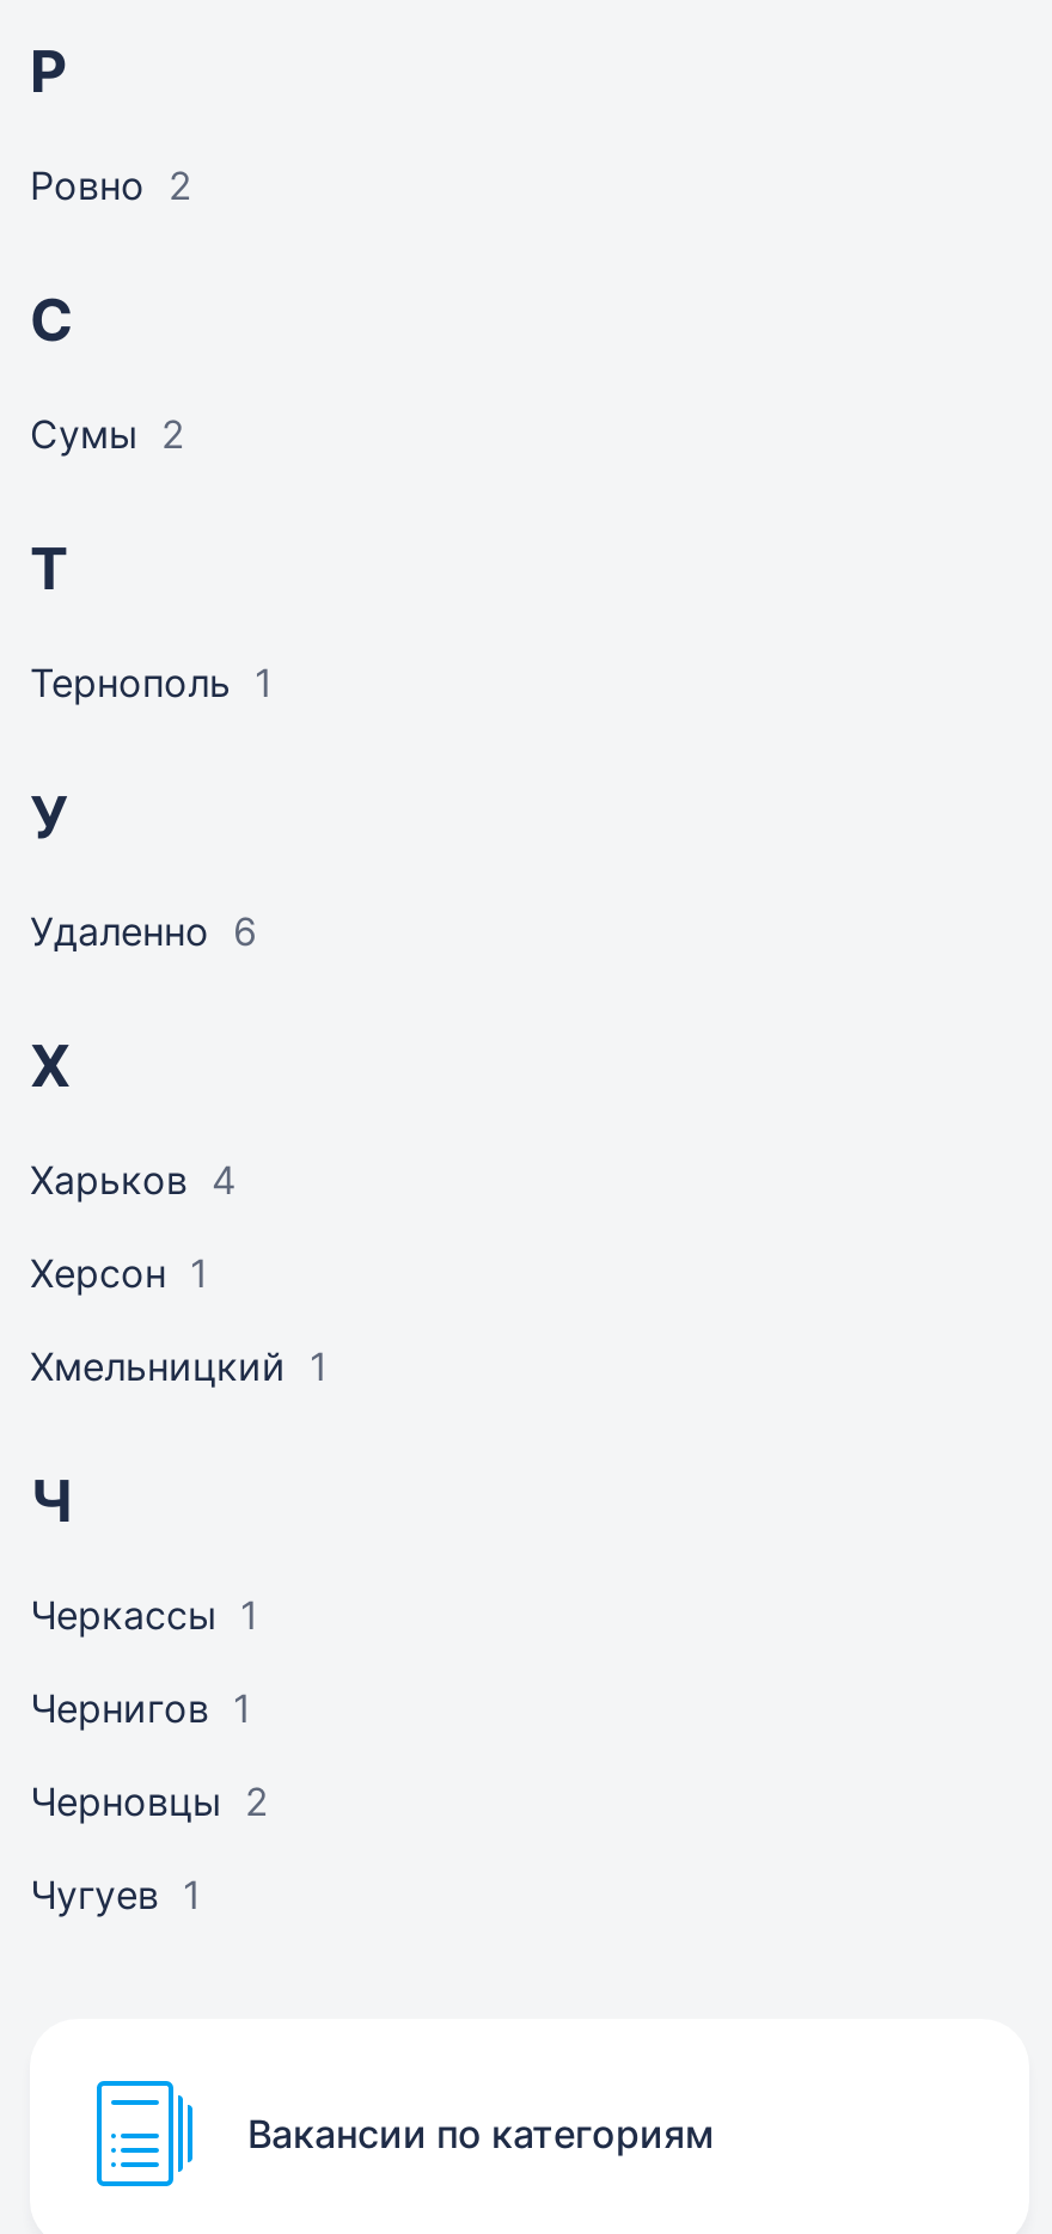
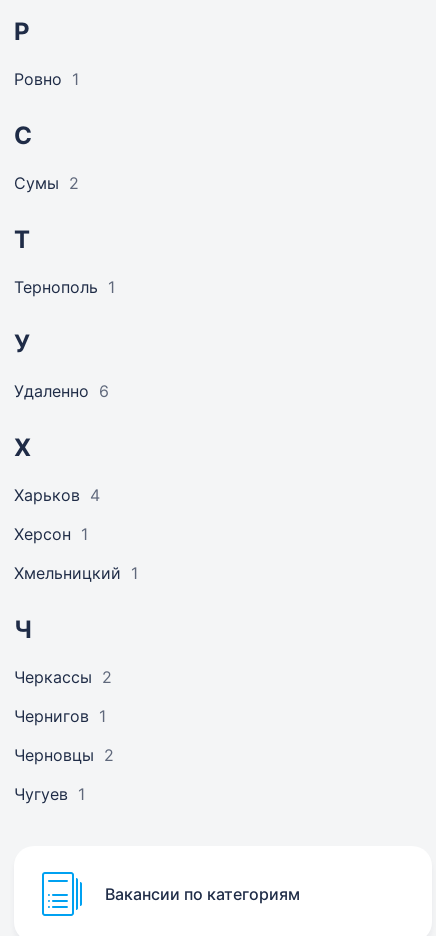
- Ровно 2
+ Ровно 1

- Черкассы 1
+ Черкассы 2
